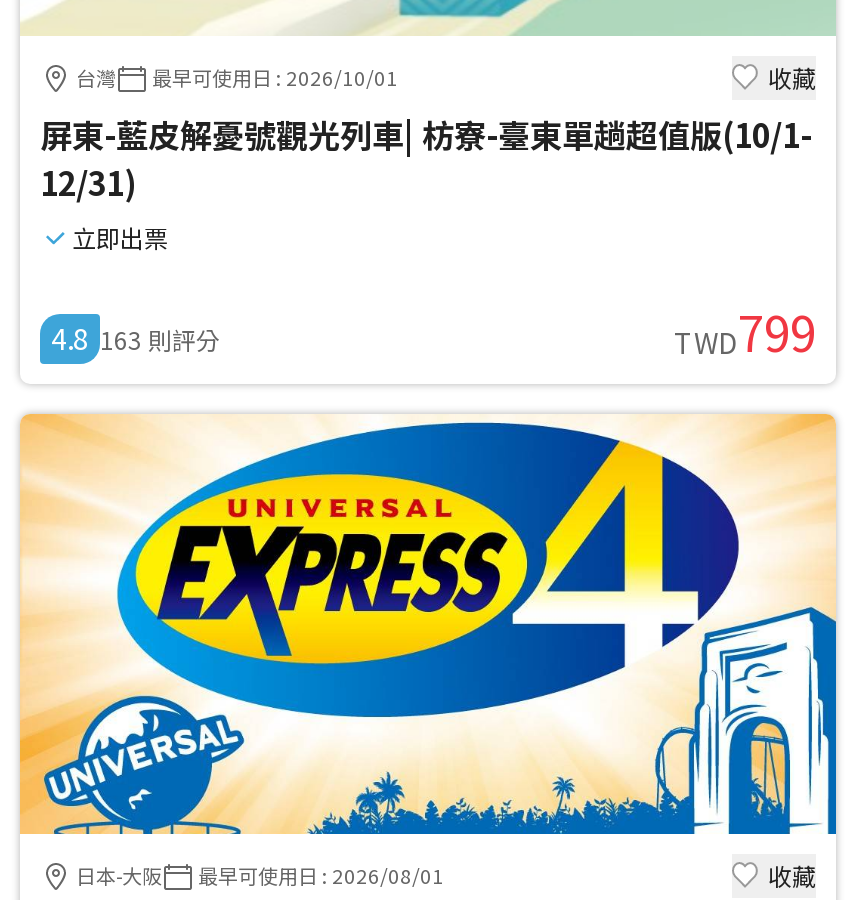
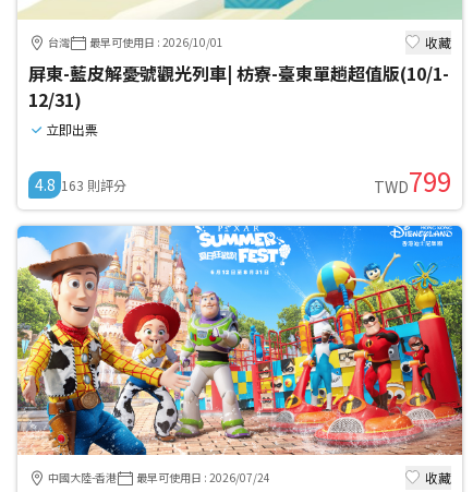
- [image]
- 日本-大阪
- 最早可使用日: 2026/08/01
+ [image]
+ 中國大陸-香港
+ 最早可使用日: 2026/07/24
